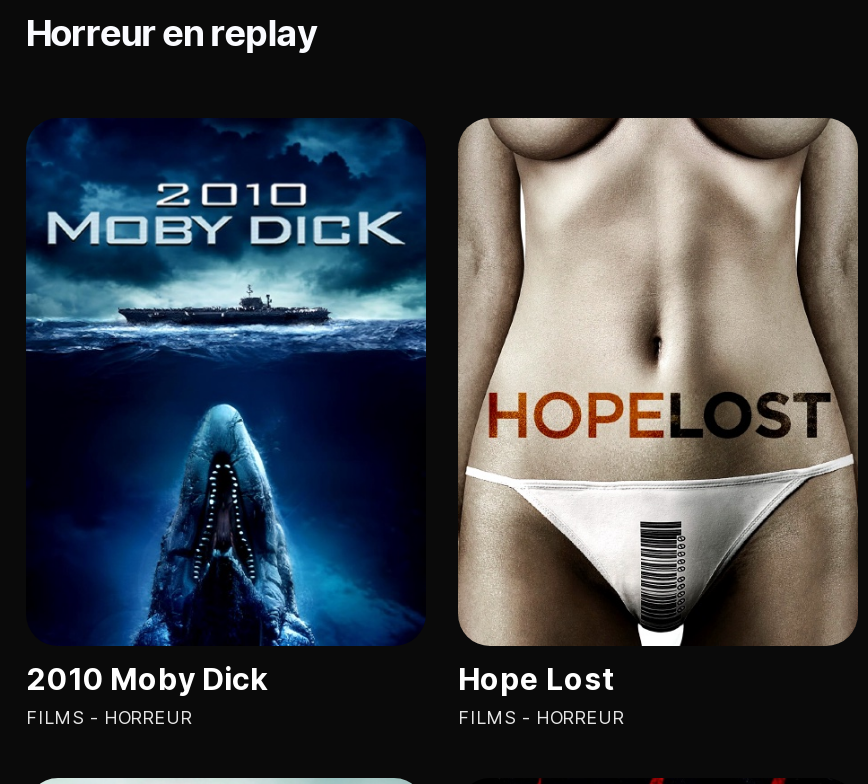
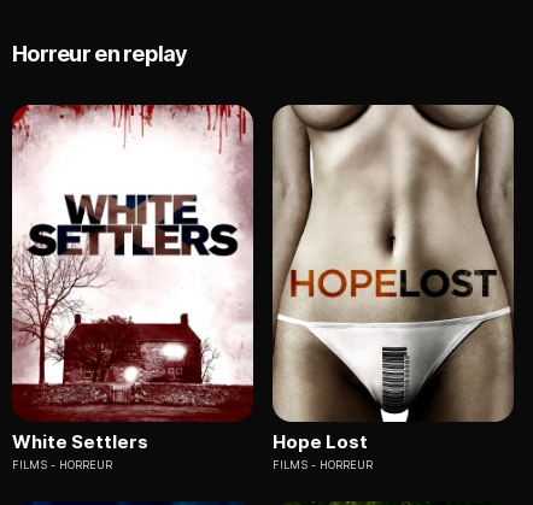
- [image]
- 2010 Moby Dick
+ [image]
+ White Settlers
